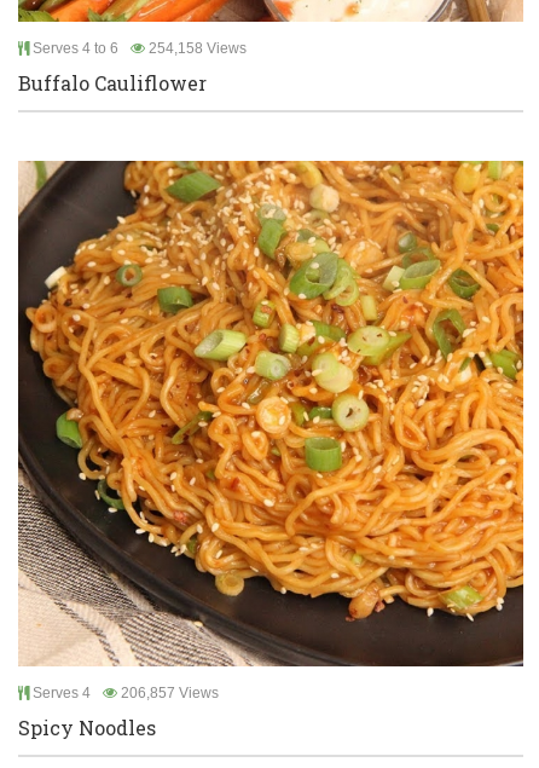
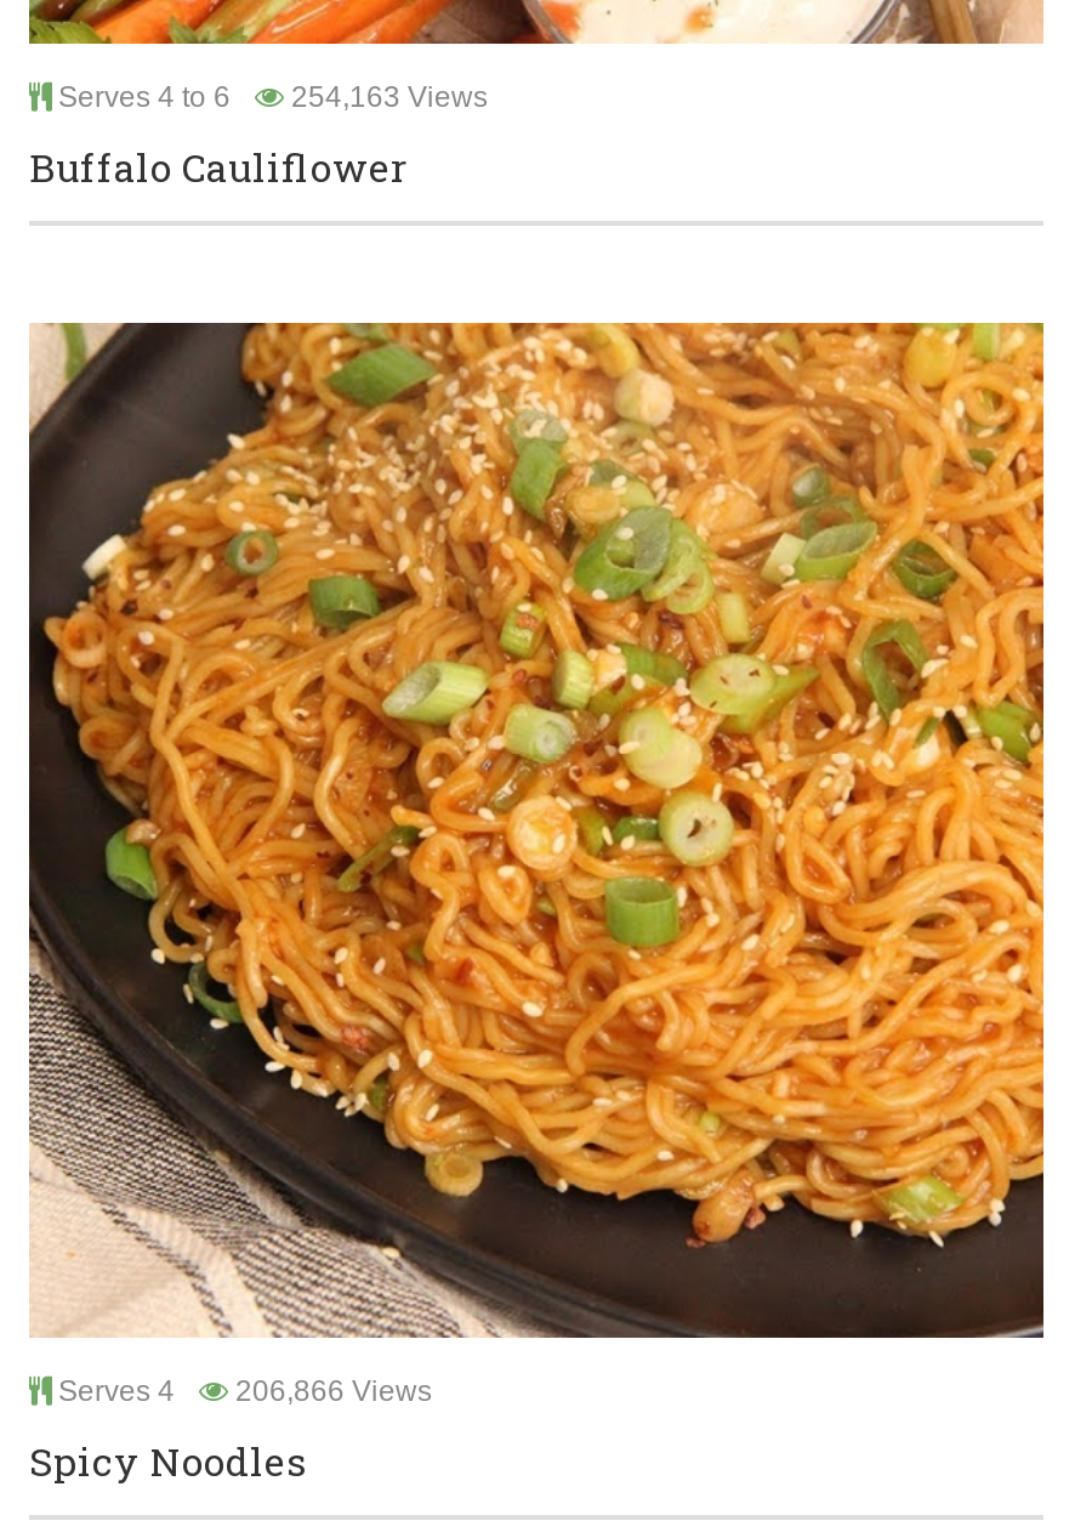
- Serves 4 to 6 254,158 Views
+ Serves 4 to 6 254,163 Views

- Serves 4 206,857 Views
+ Serves 4 206,866 Views
